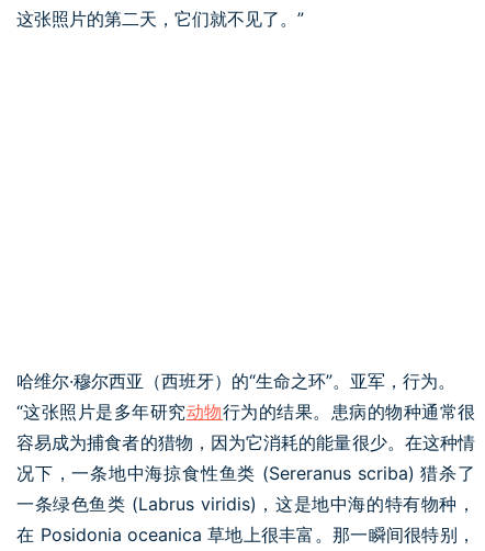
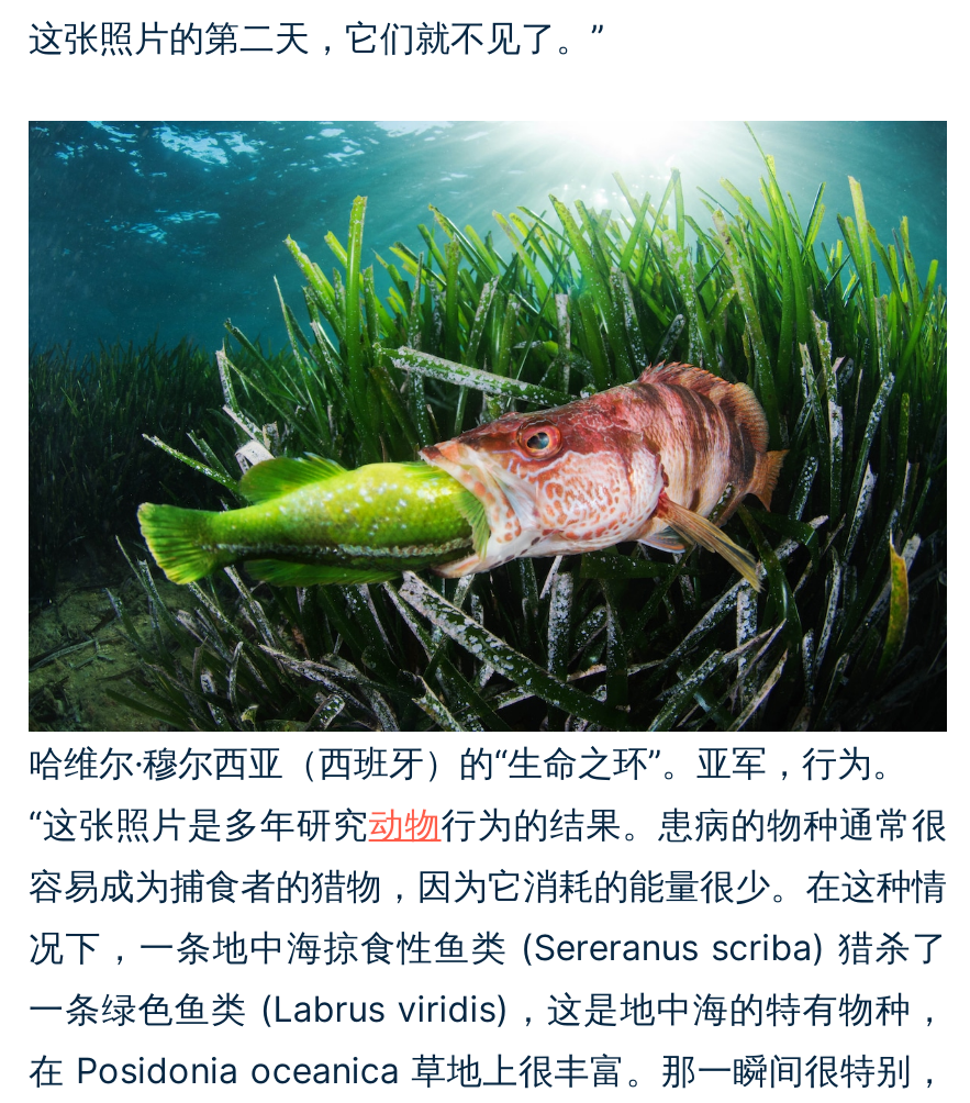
+ [image]
